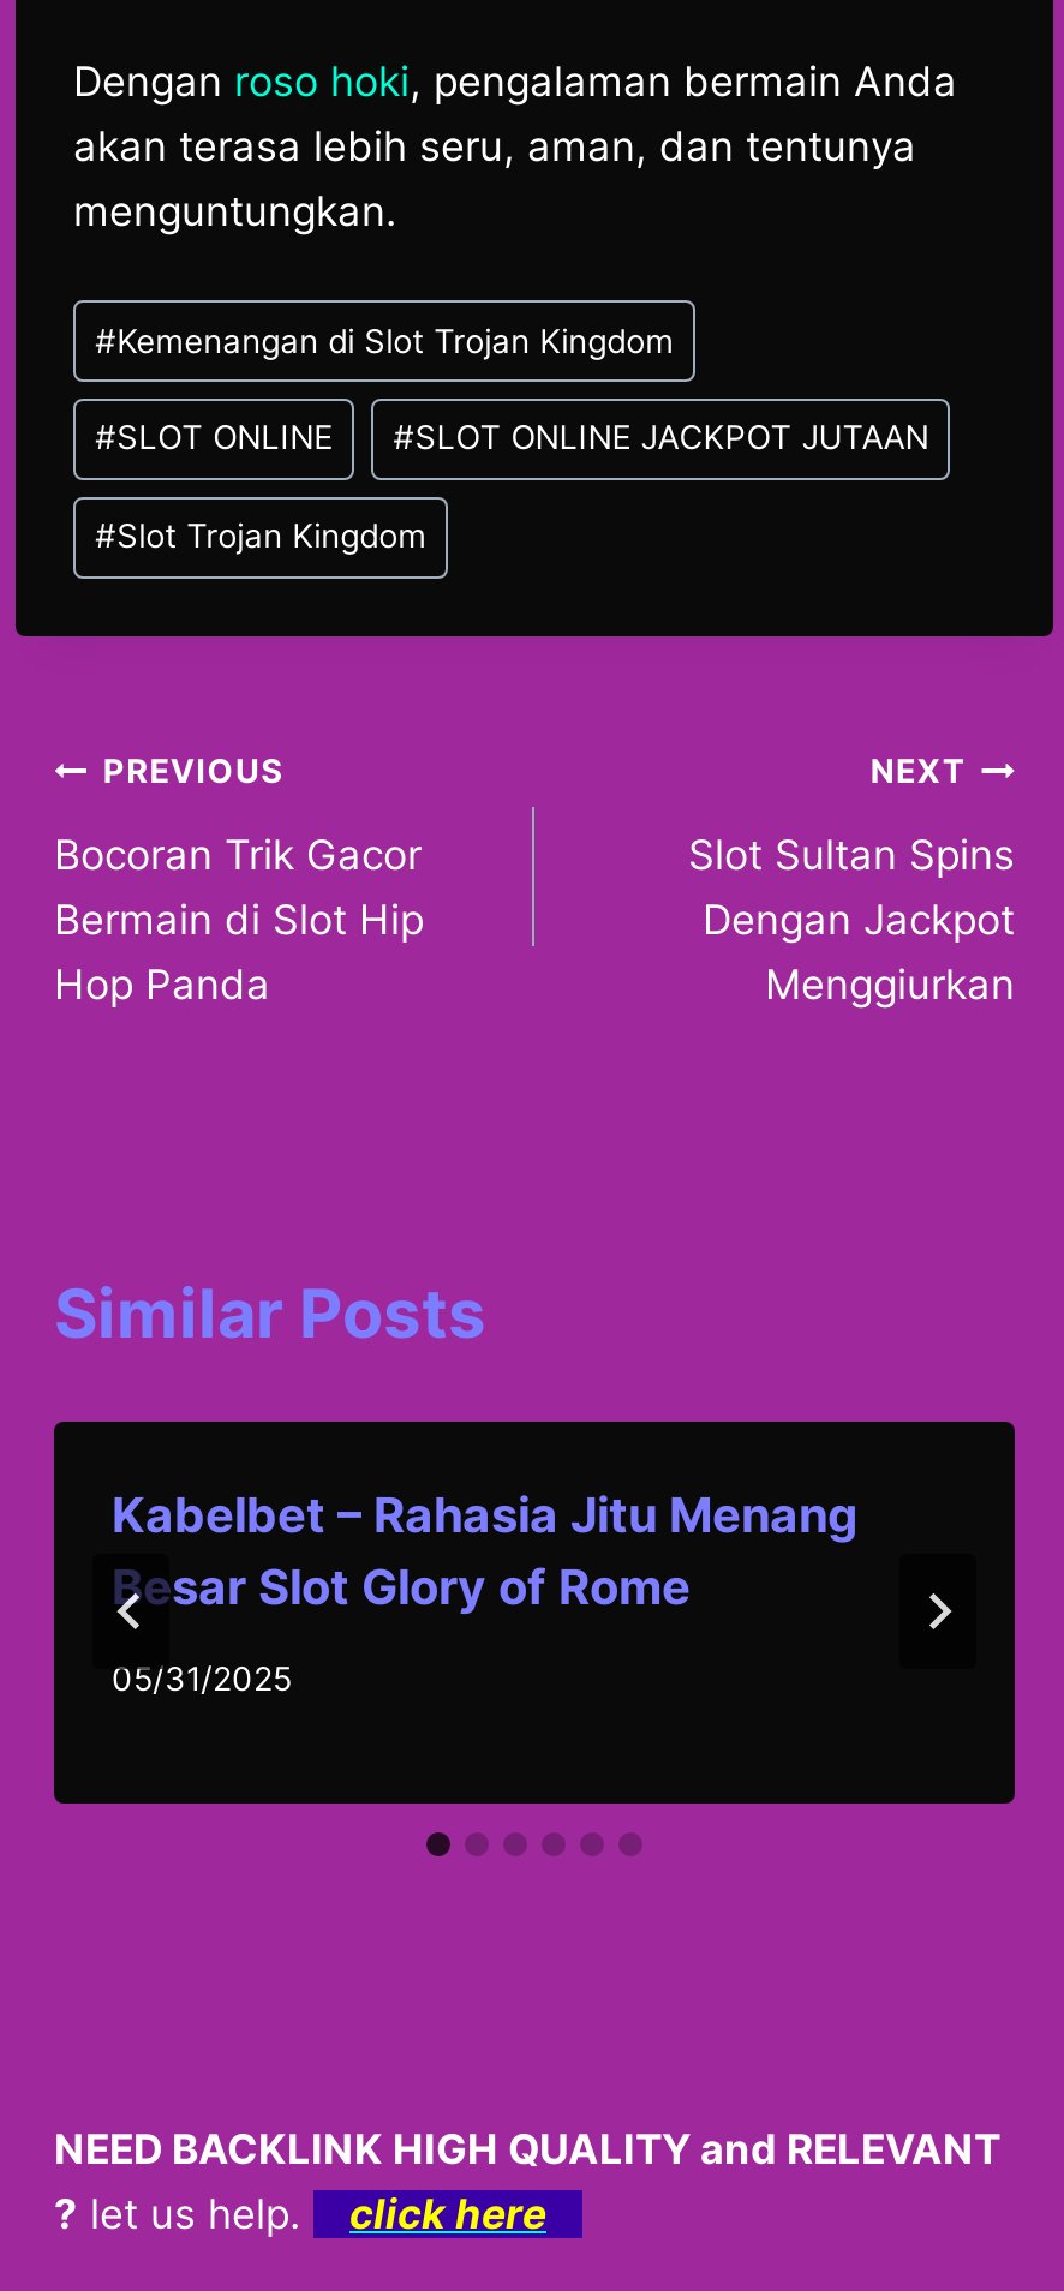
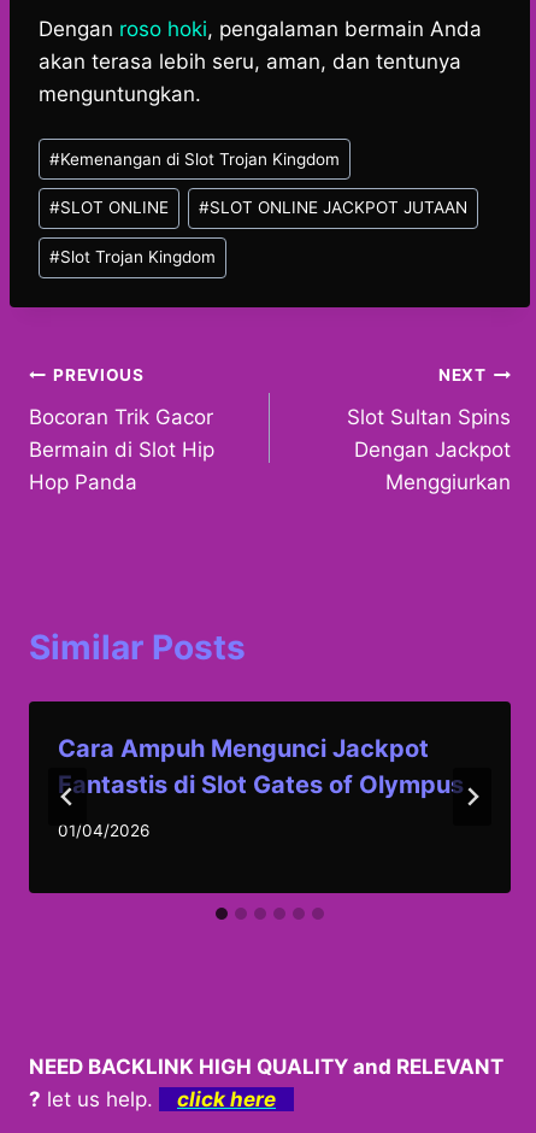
- Kabelbet – Rahasia Jitu Menang
- Besar Slot Glory of Rome
+ Cara Ampuh Mengunci Jackpot
+ Fantastis di Slot Gates of Olympus

- 05/31/2025
+ 01/04/2026
